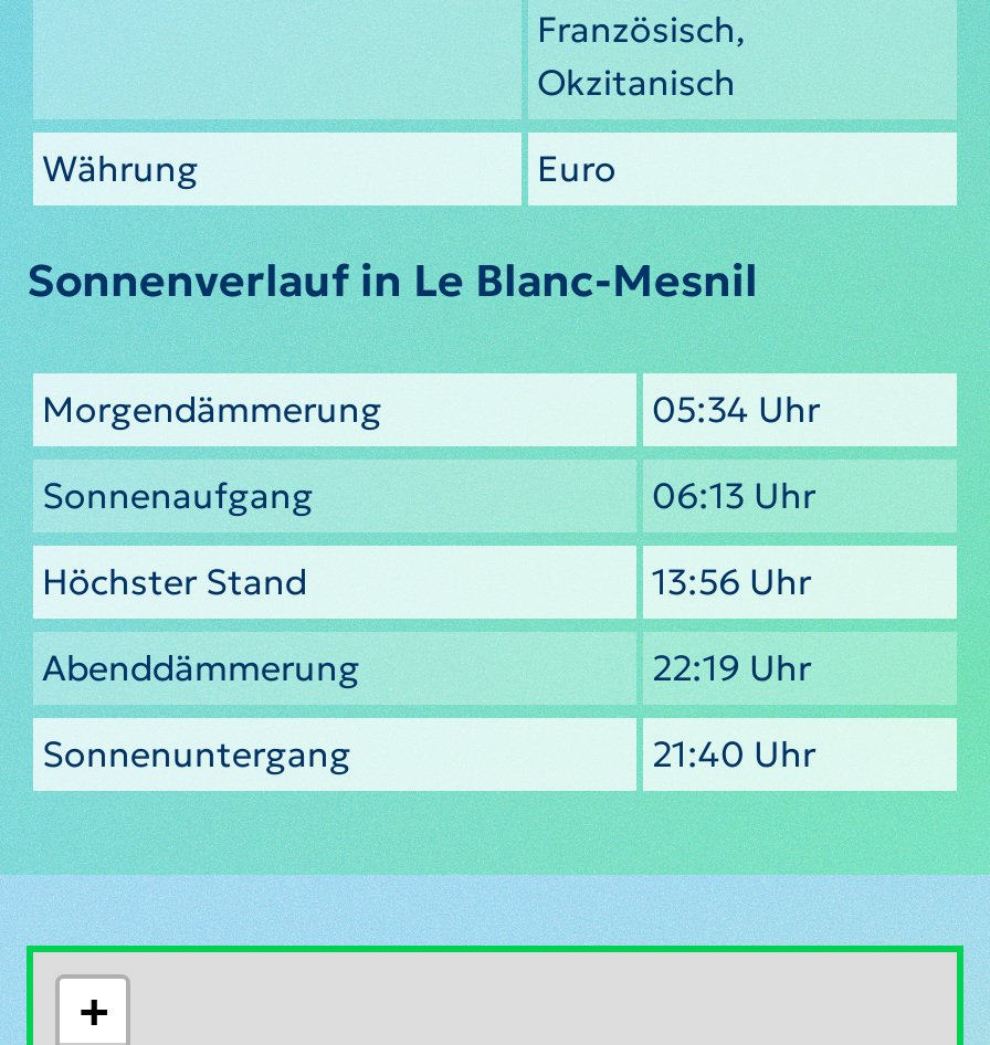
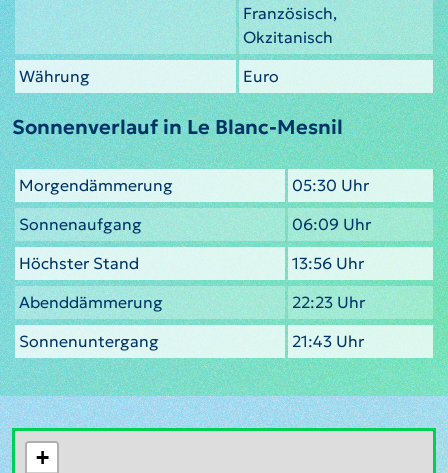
- 05:34 Uhr
+ 05:30 Uhr

- 06:13 Uhr
+ 06:09 Uhr

- 22:19 Uhr
+ 22:23 Uhr

- 21:40 Uhr
+ 21:43 Uhr
